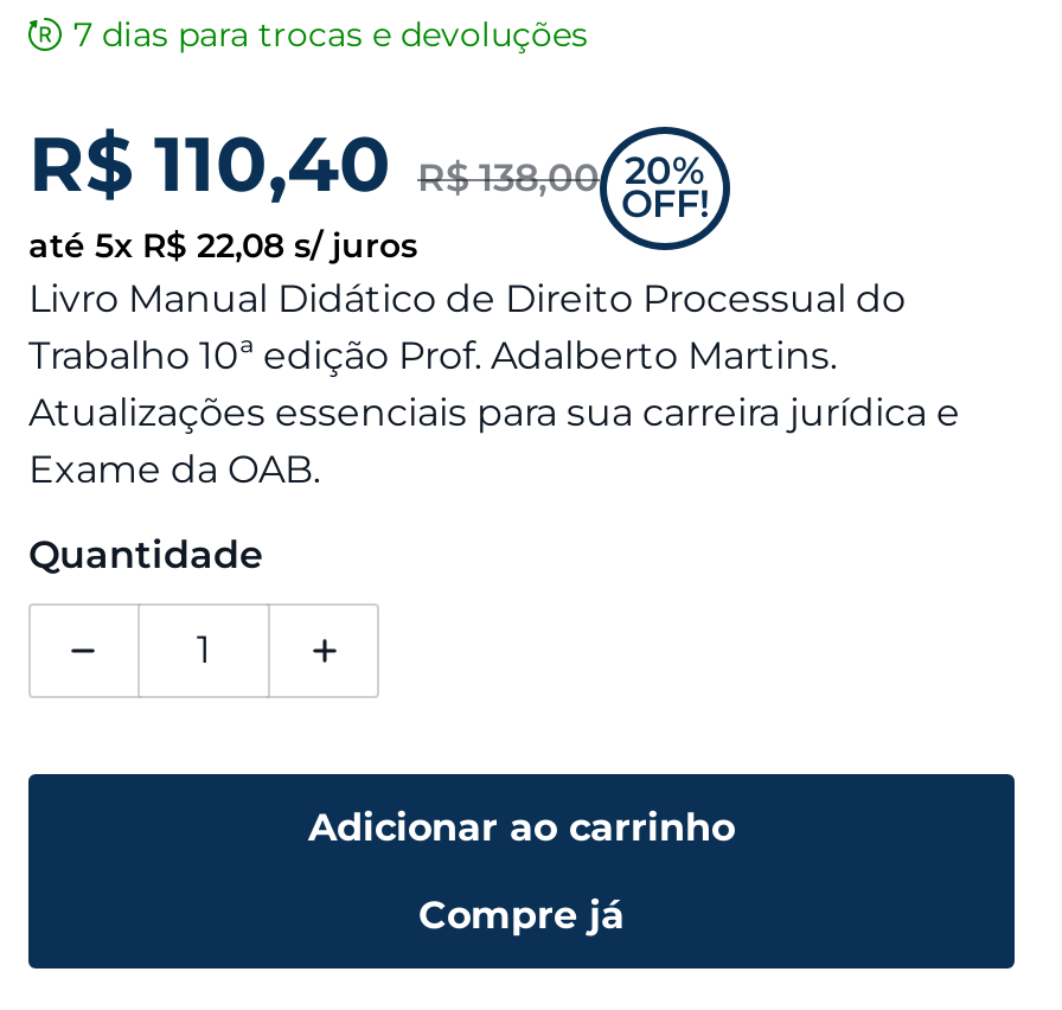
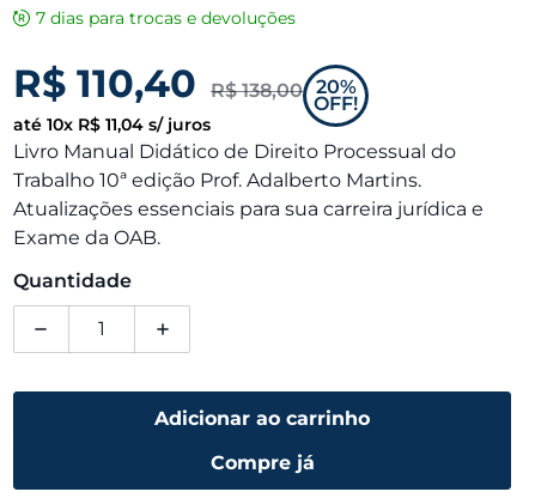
- até 5x R$ 22,08 s/ juros
+ até 10x R$ 11,04 s/ juros
